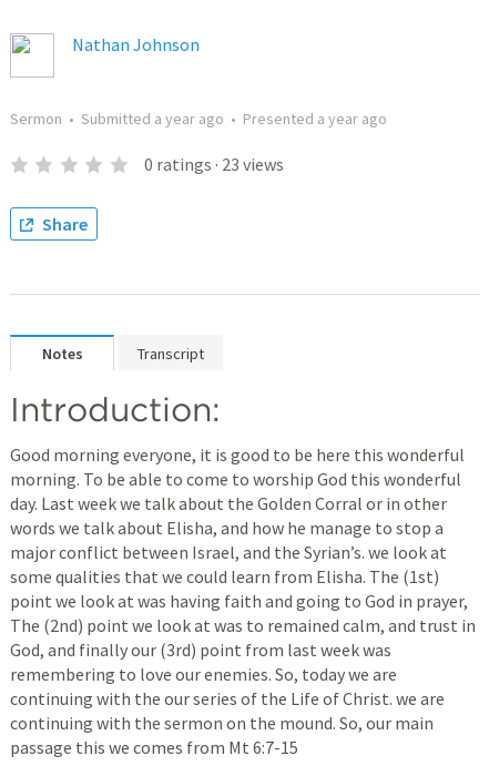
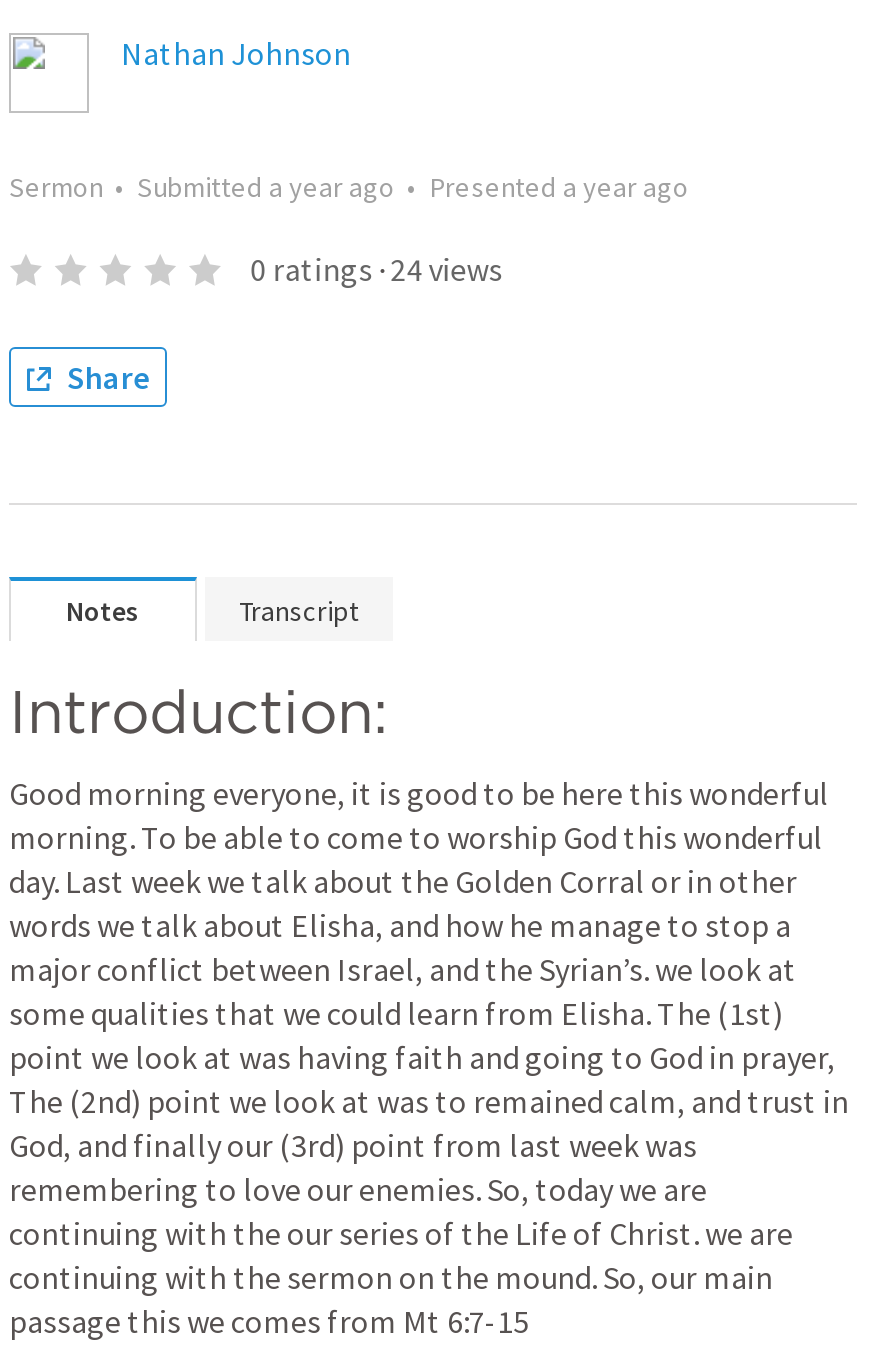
- 0 ratings · 23 views
+ 0 ratings · 24 views
